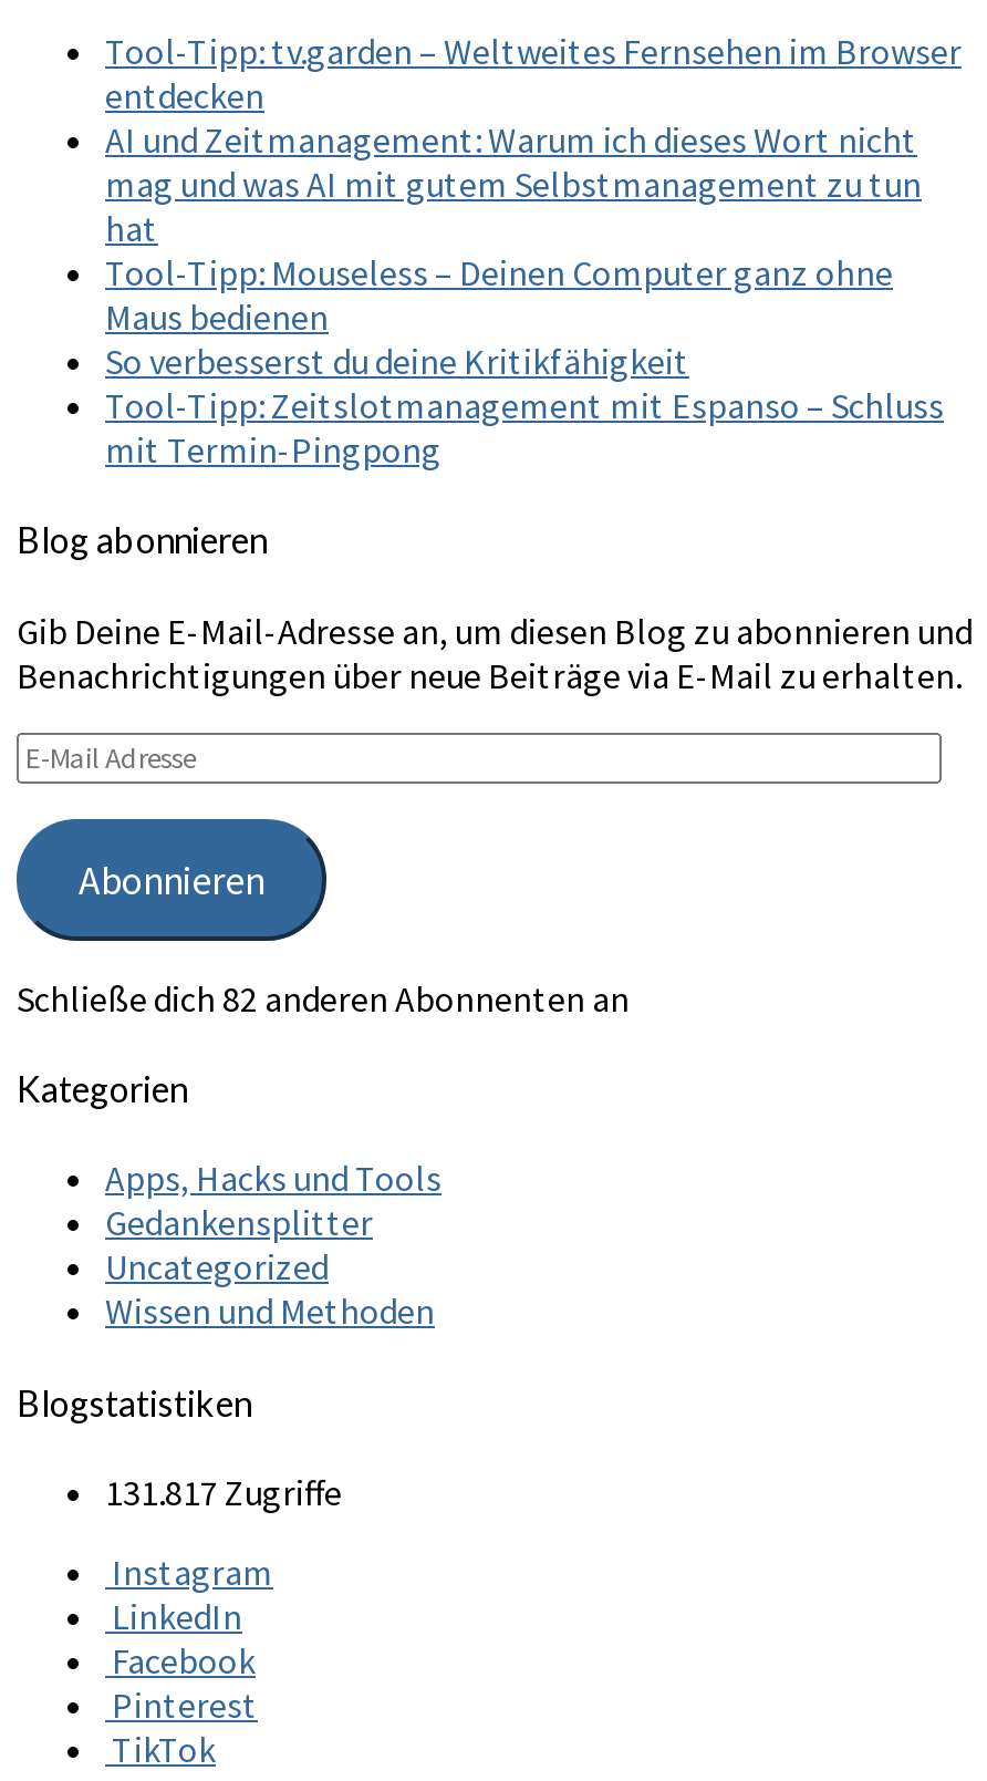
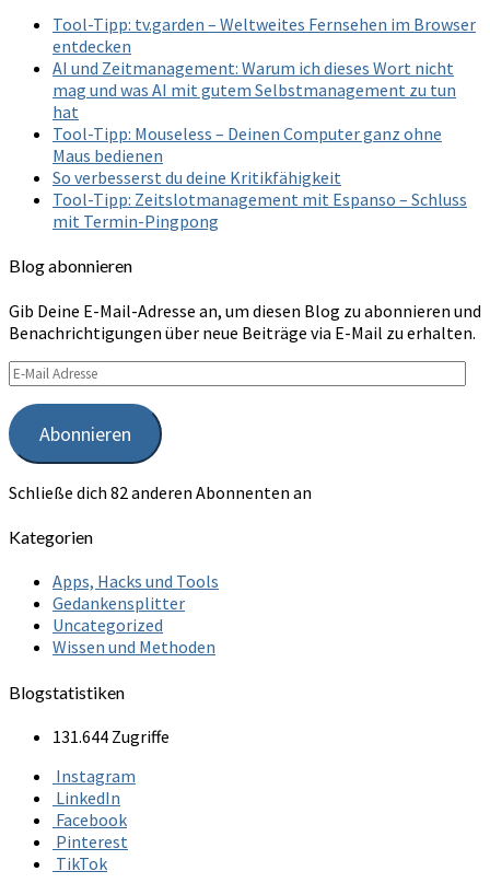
- 131.817 Zugriffe
+ 131.644 Zugriffe
